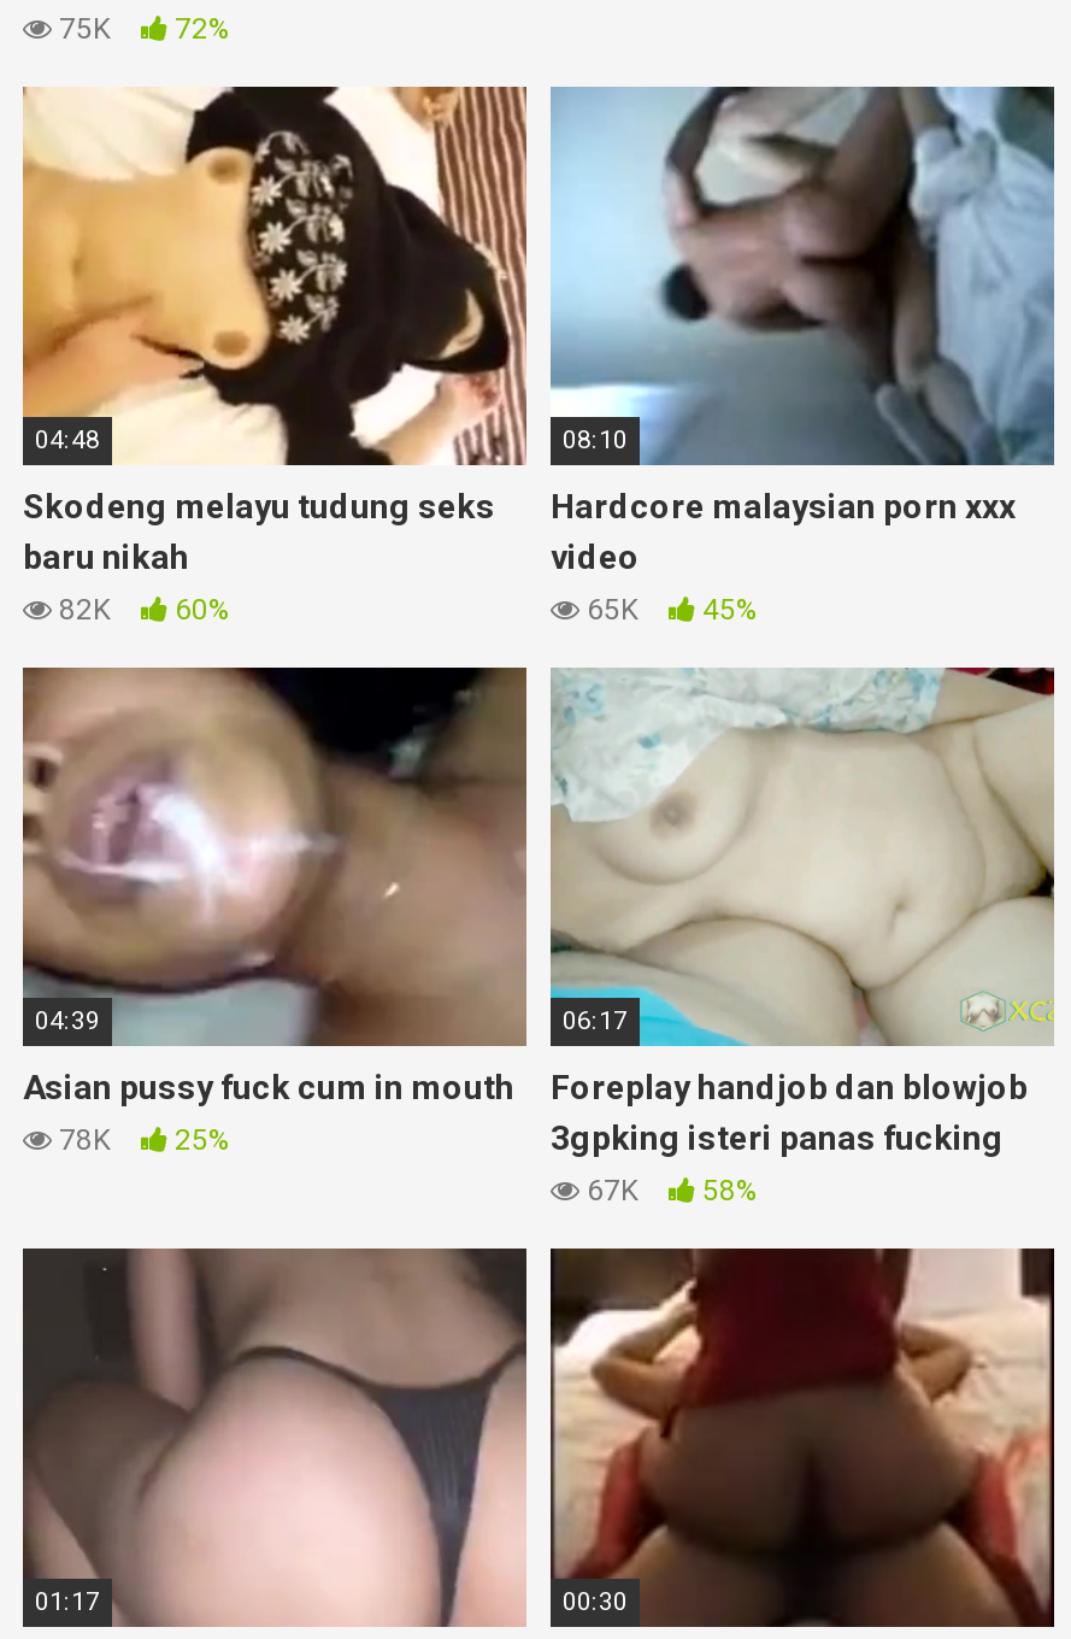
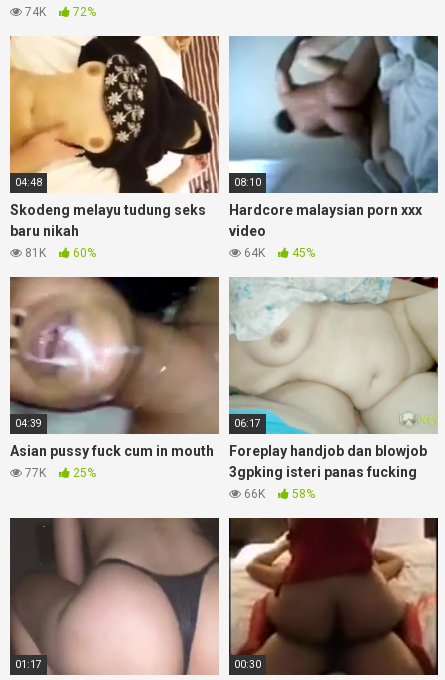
- 75K 72%
+ 74K 72%

- 82K 60%
+ 81K 60%

- 65K 45%
+ 64K 45%

- 78K 25%
+ 77K 25%

- 67K 58%
+ 66K 58%
